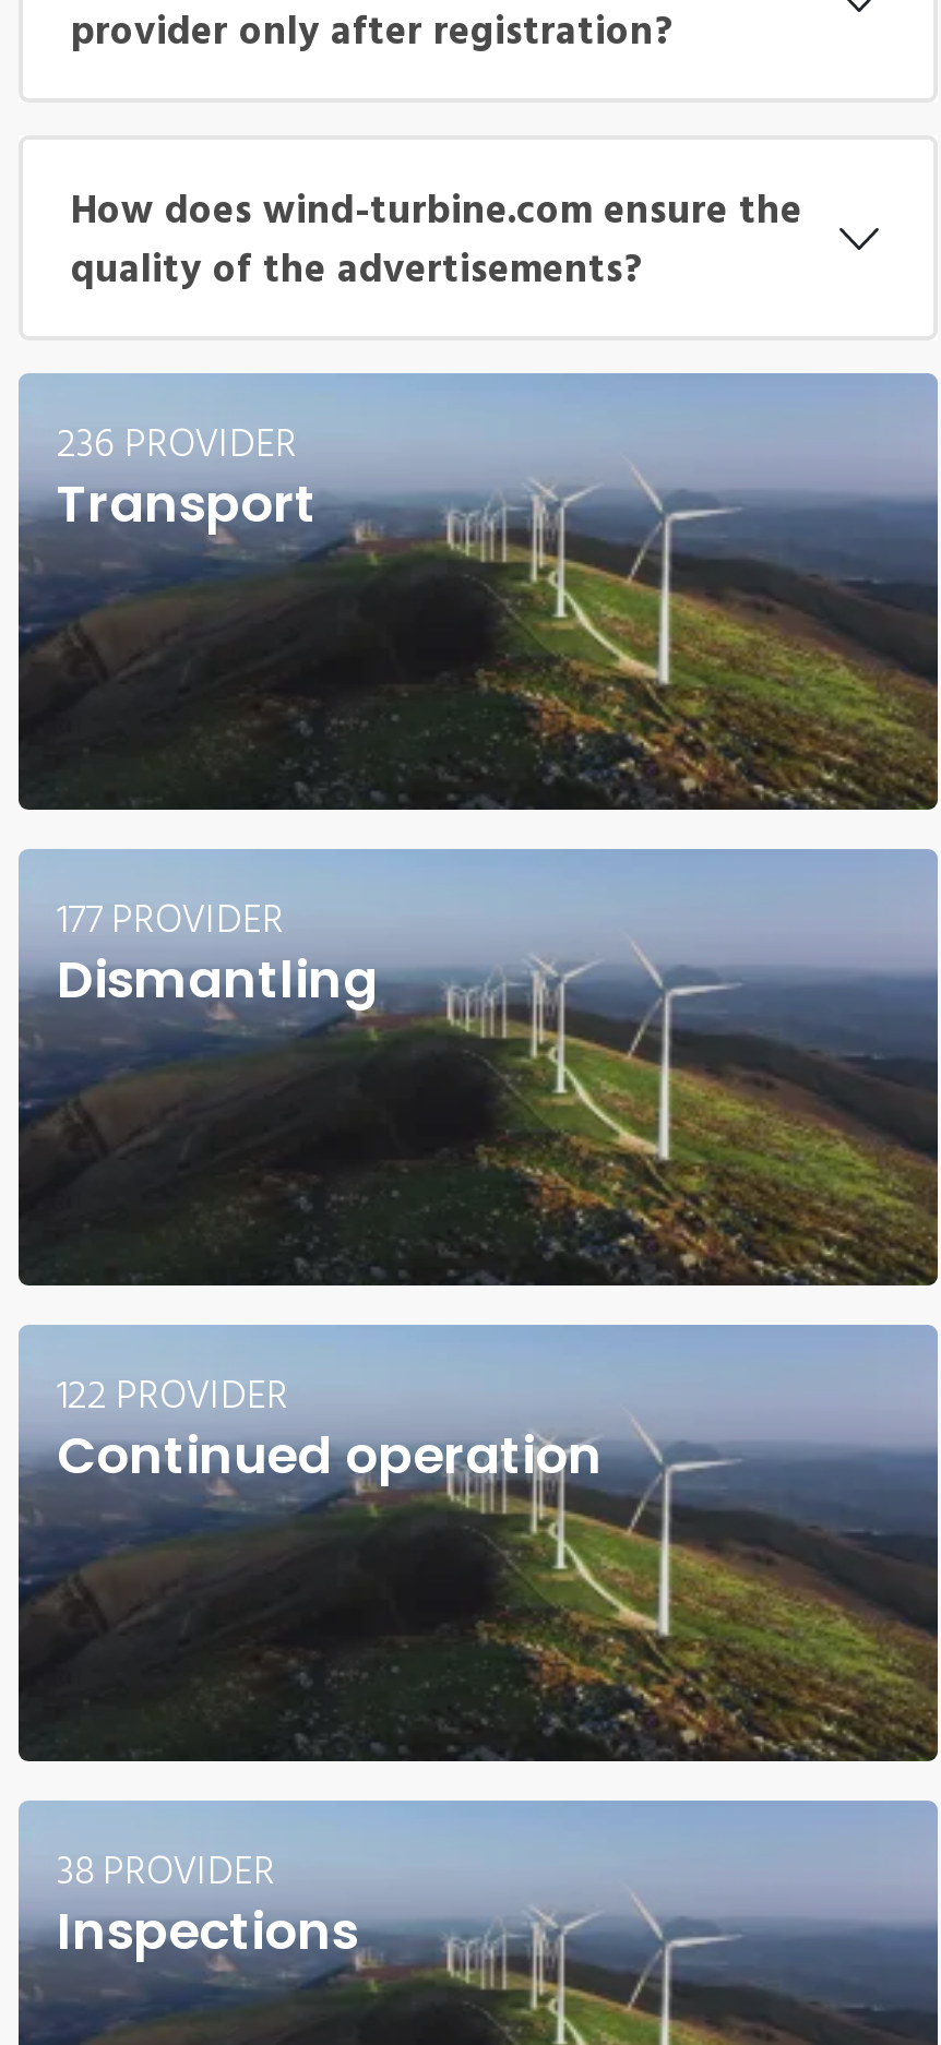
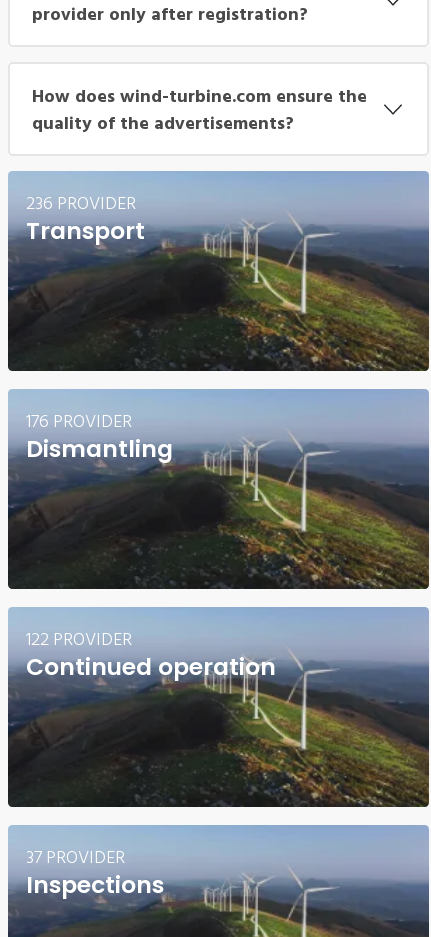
- 177 PROVIDER
+ 176 PROVIDER

- 38 PROVIDER
+ 37 PROVIDER
